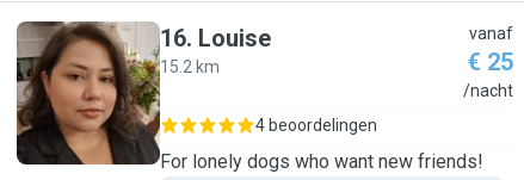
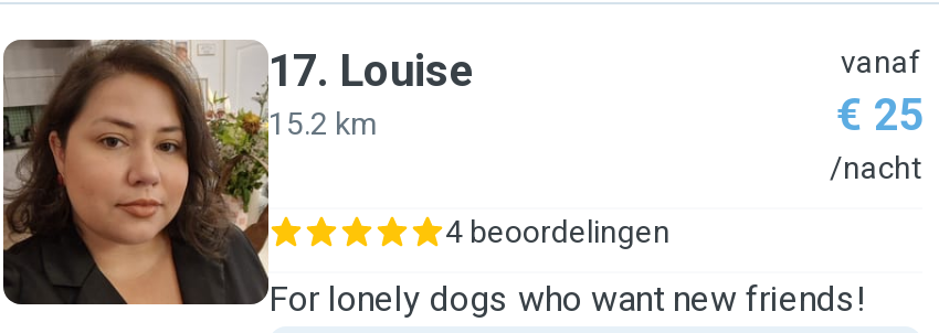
- 16. Louise
+ 17. Louise
